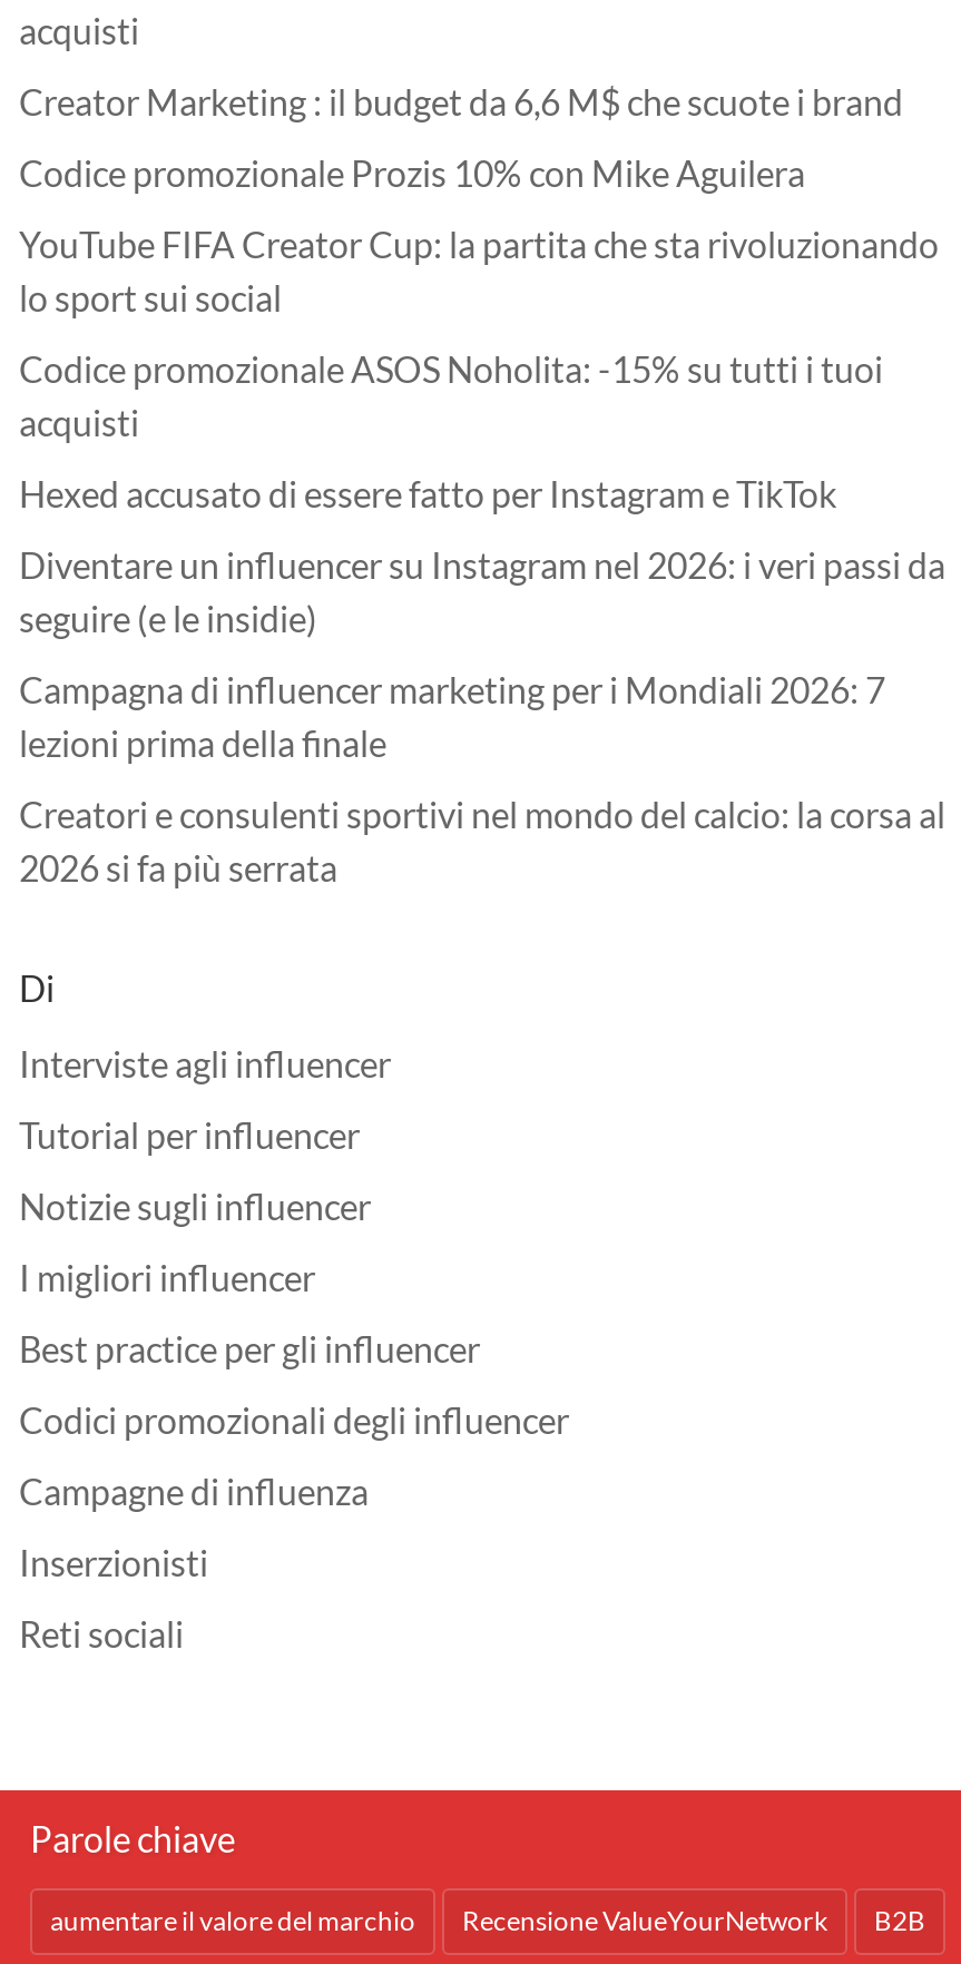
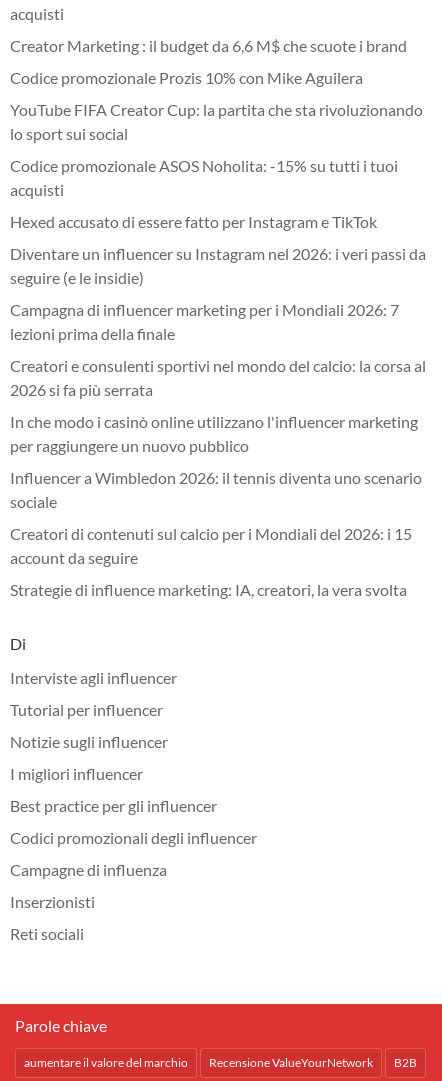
+ In che modo i casinò online utilizzano l'influencer marketing
+ per raggiungere un nuovo pubblico
+ Influencer a Wimbledon 2026: il tennis diventa uno scenario
+ sociale
+ Creatori di contenuti sul calcio per i Mondiali del 2026: i 15
+ account da seguire
+ Strategie di influence marketing: IA, creatori, la vera svolta
